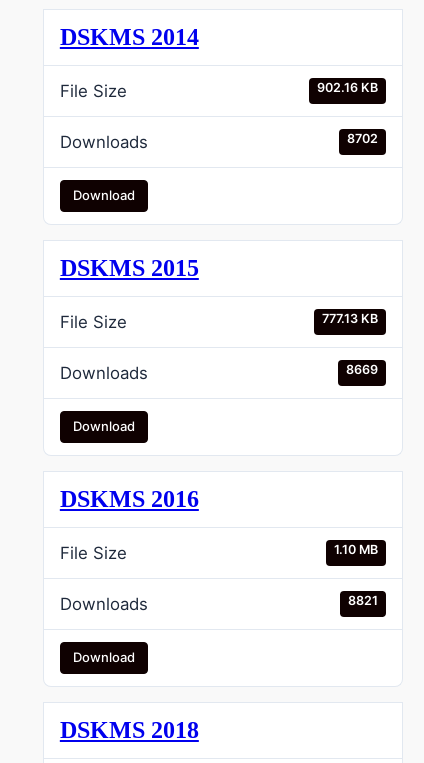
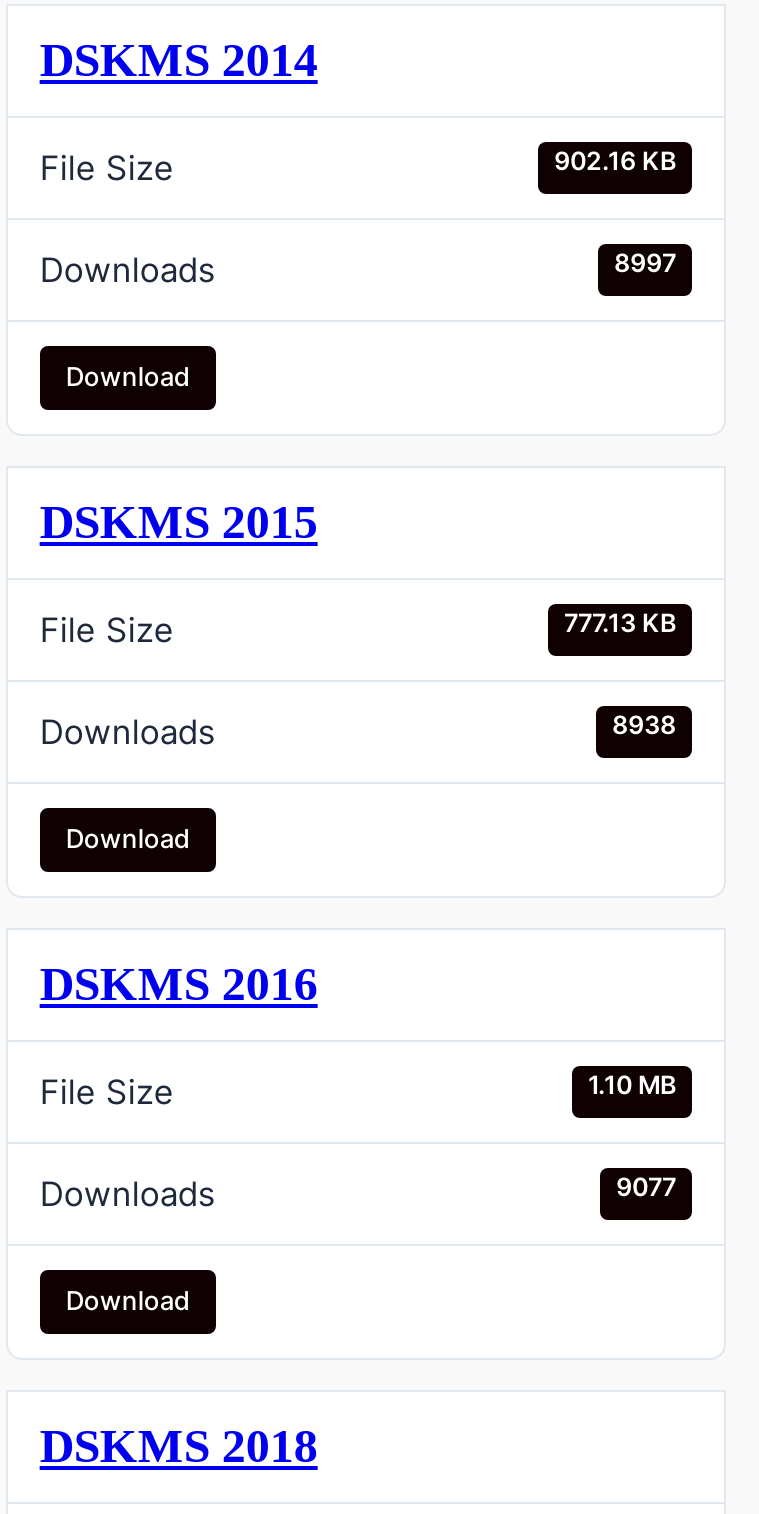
- 8702
+ 8997

- 8669
+ 8938

- 8821
+ 9077
